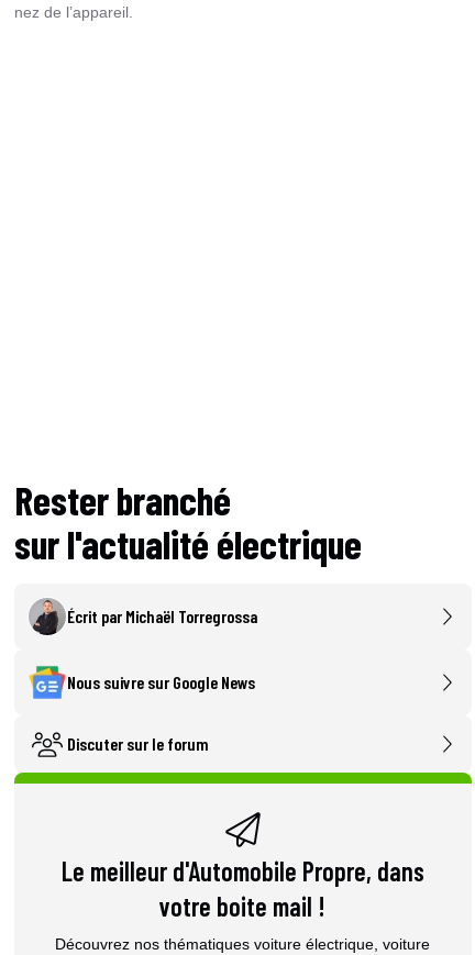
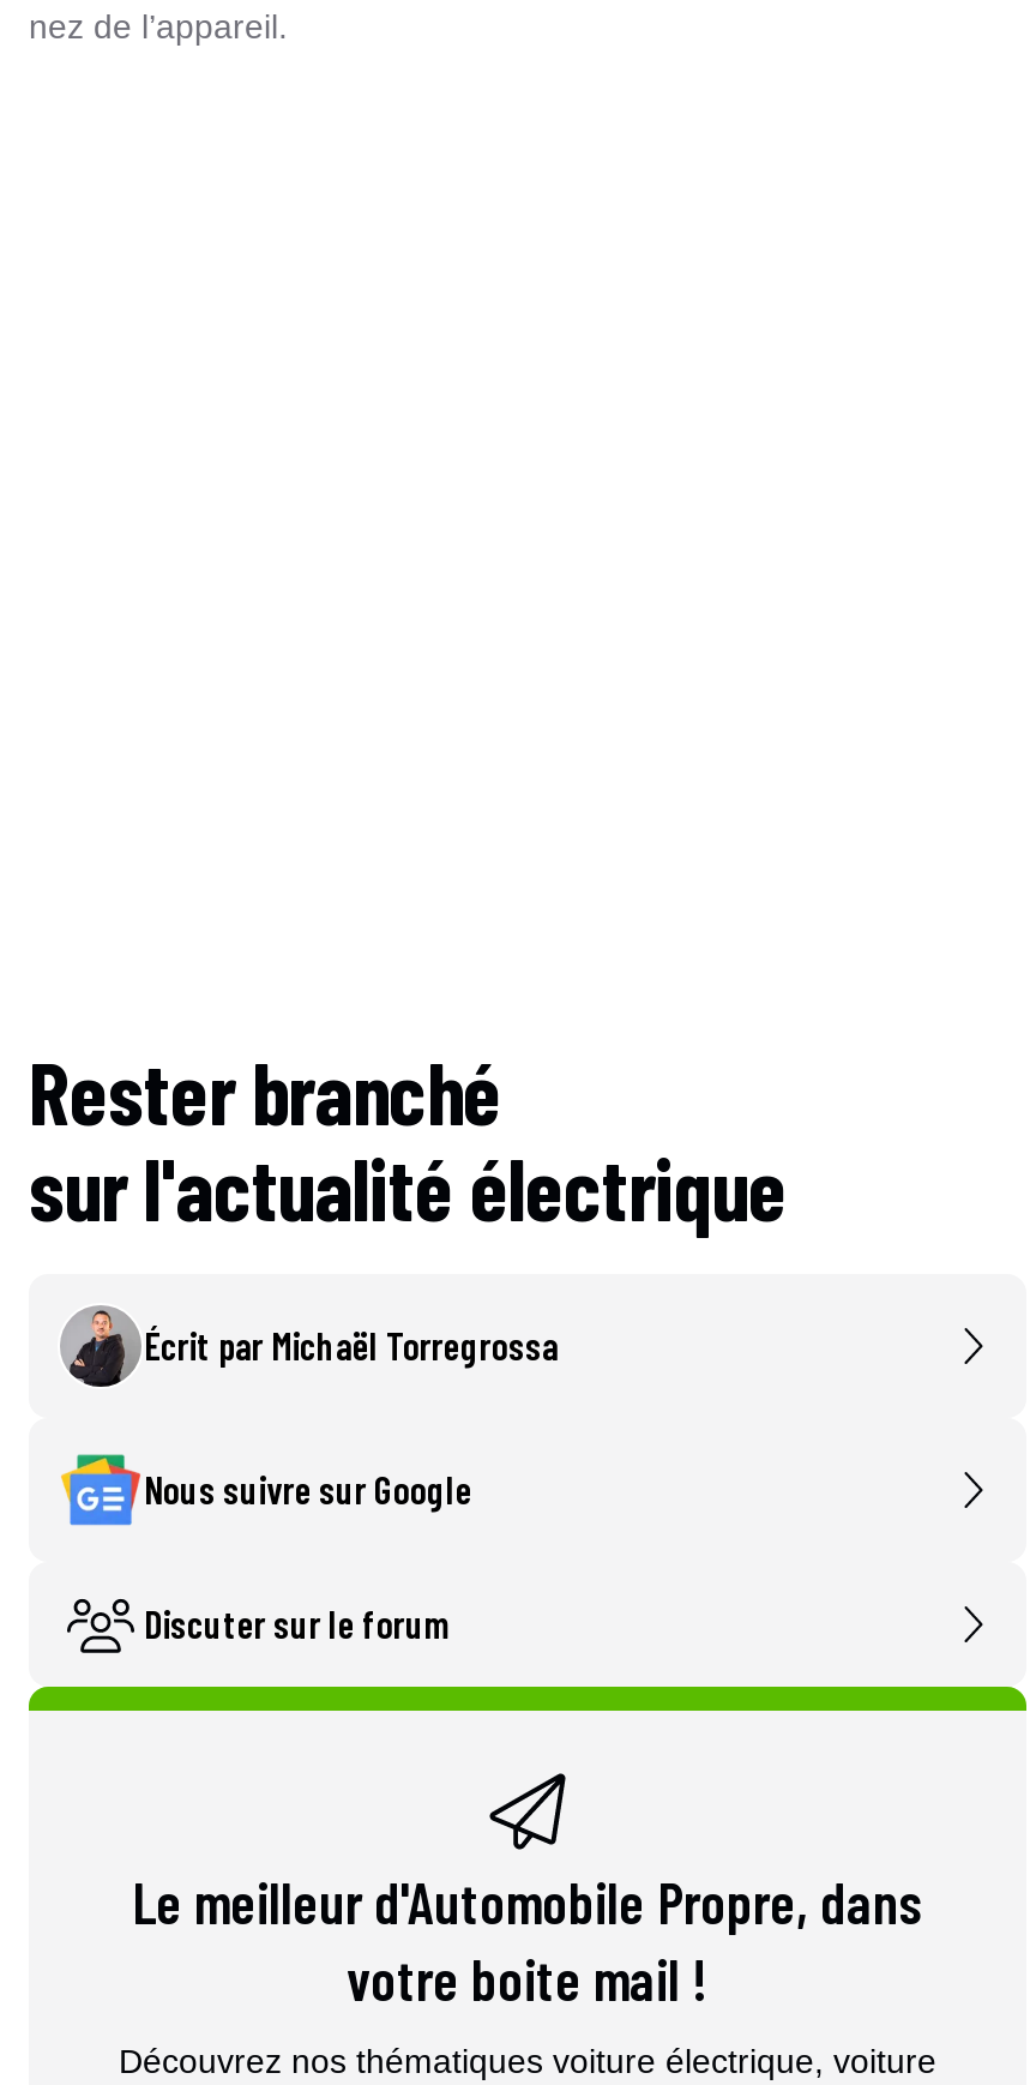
- Nous suivre sur Google News
+ Nous suivre sur Google
